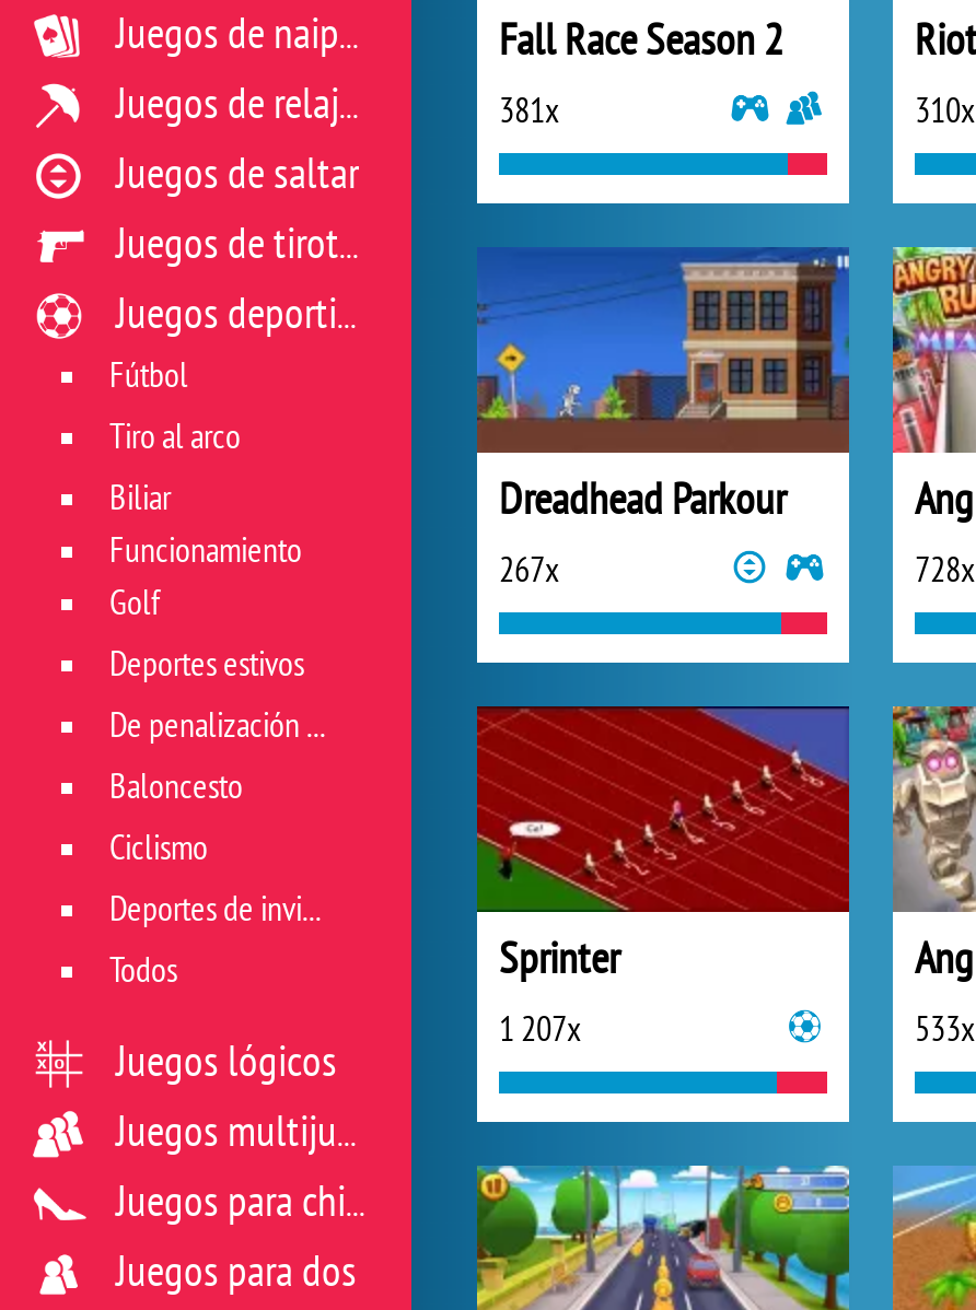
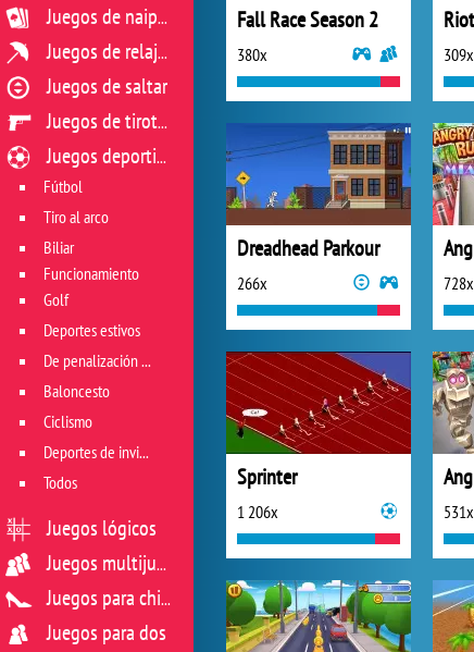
- 381x
+ 380x

- 310x
+ 309x

- 267x
+ 266x

- 1 207x
+ 1 206x

- 533x
+ 531x
